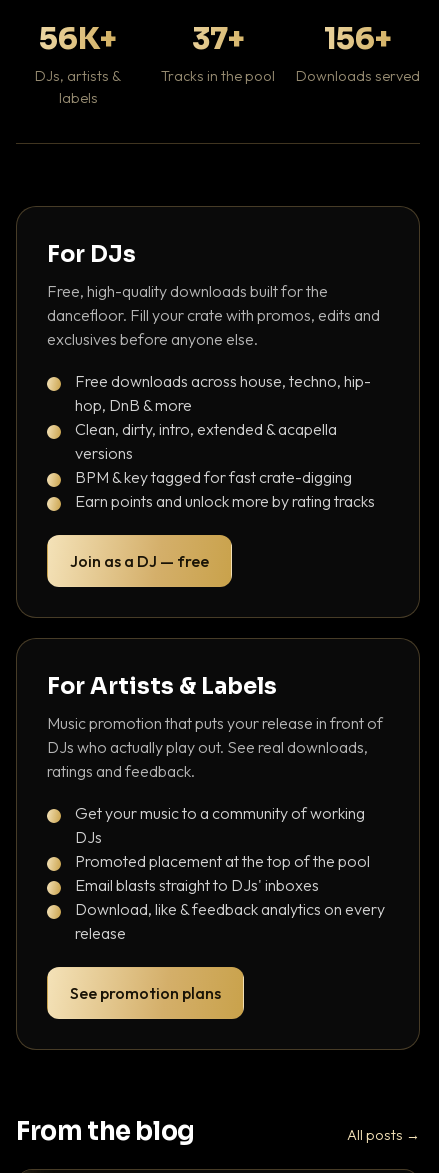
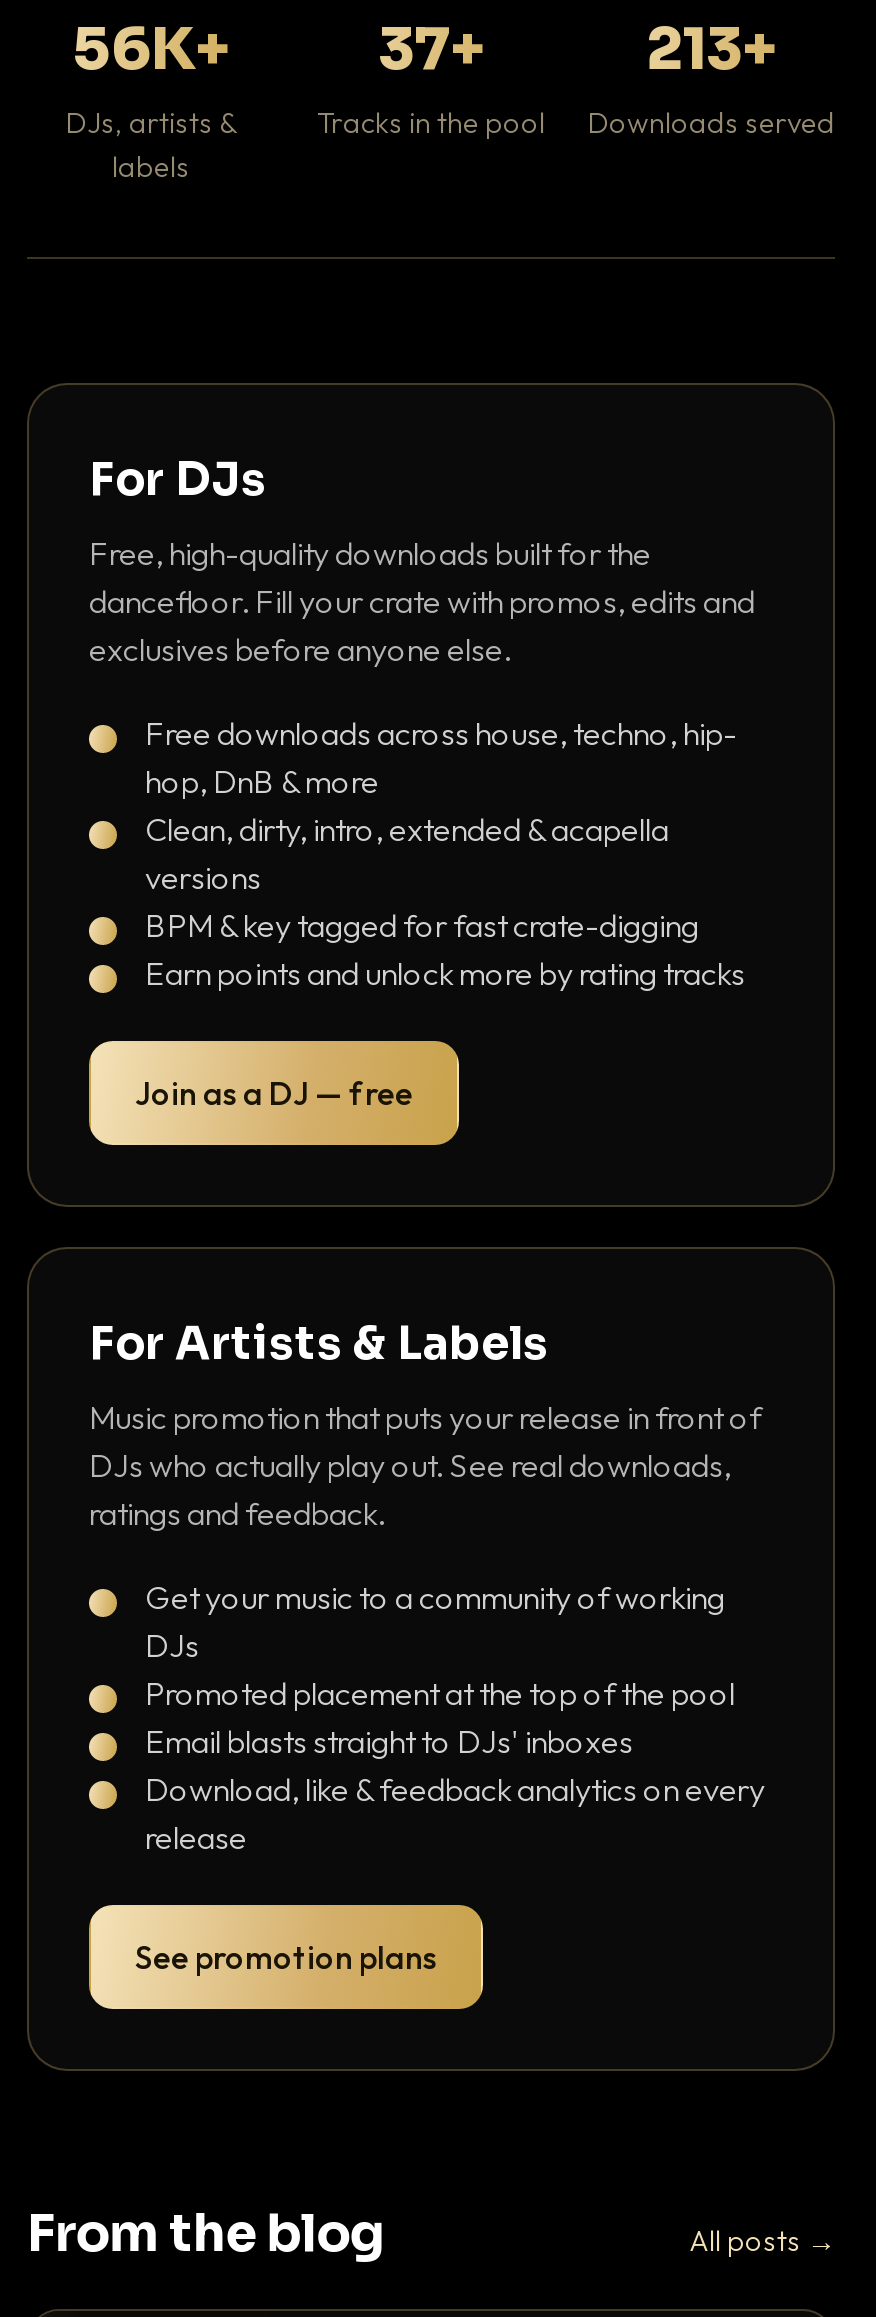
- 156+
+ 213+
